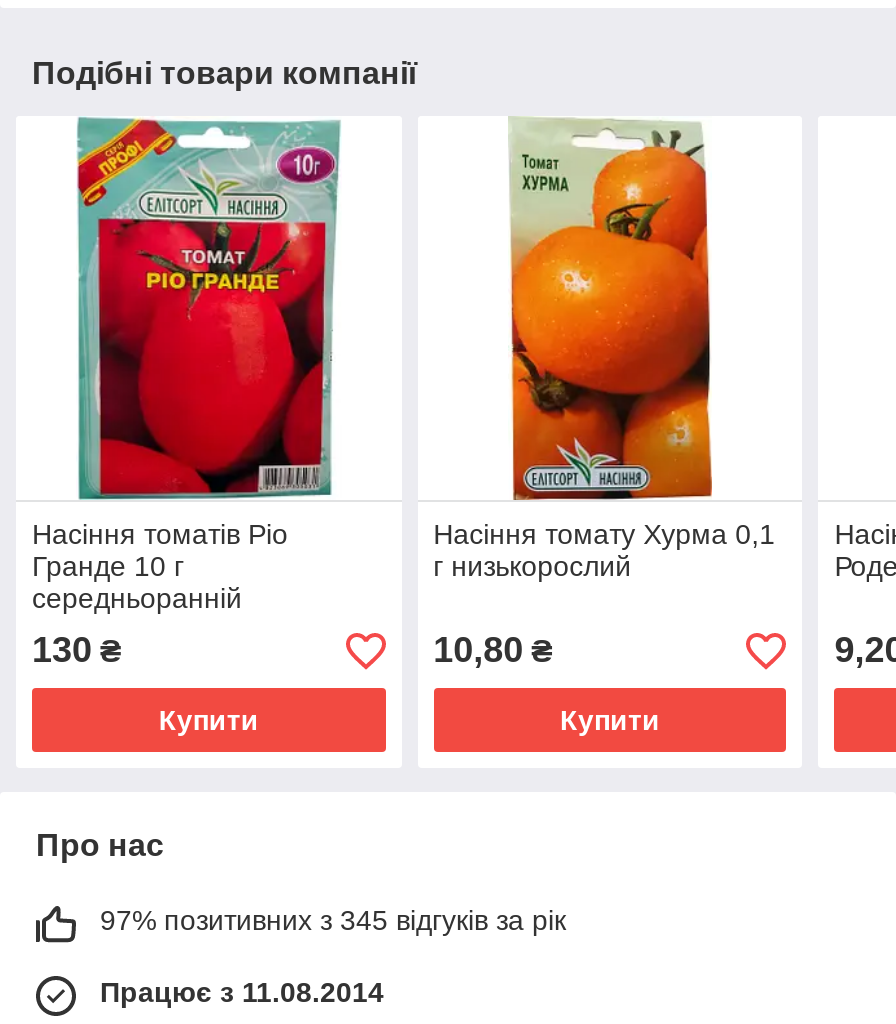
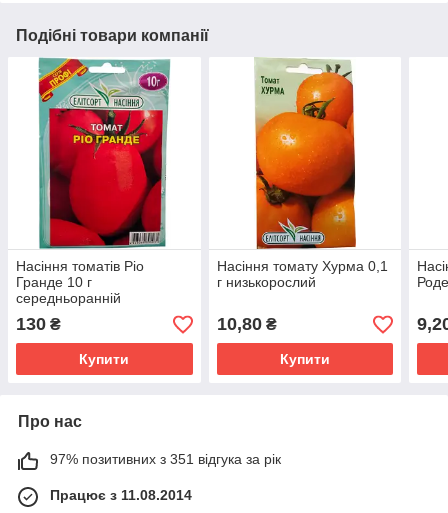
- 97% позитивних з 345 відгуків за рік
+ 97% позитивних з 351 відгука за рік
